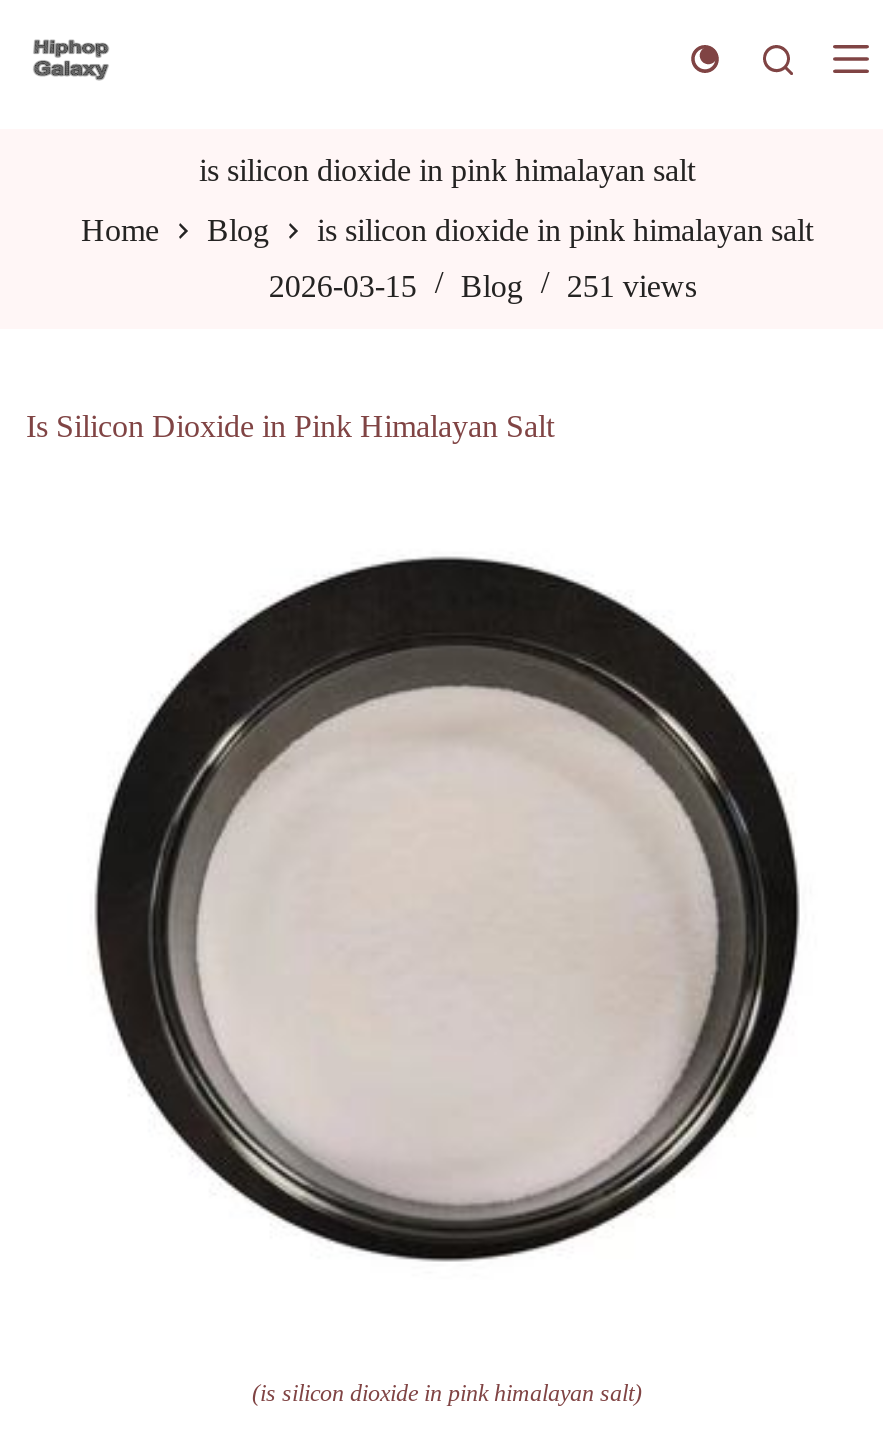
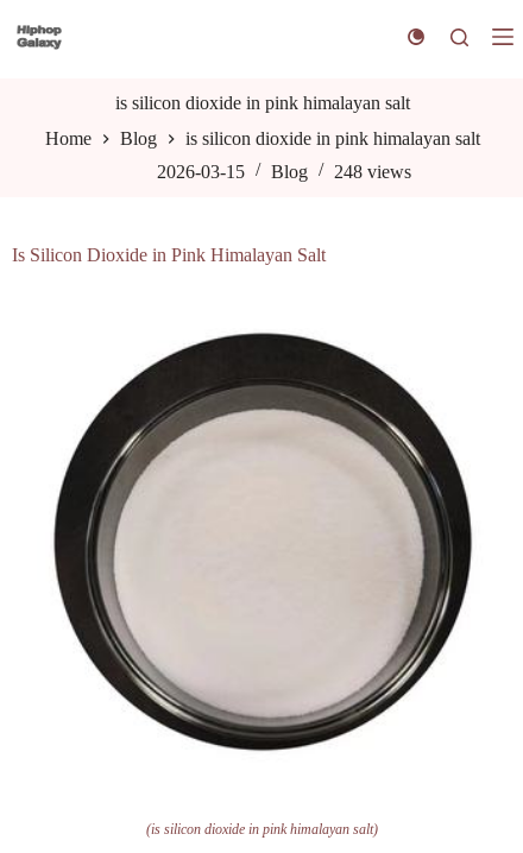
- 2026-03-15 Blog 251 views
+ 2026-03-15 Blog 248 views
